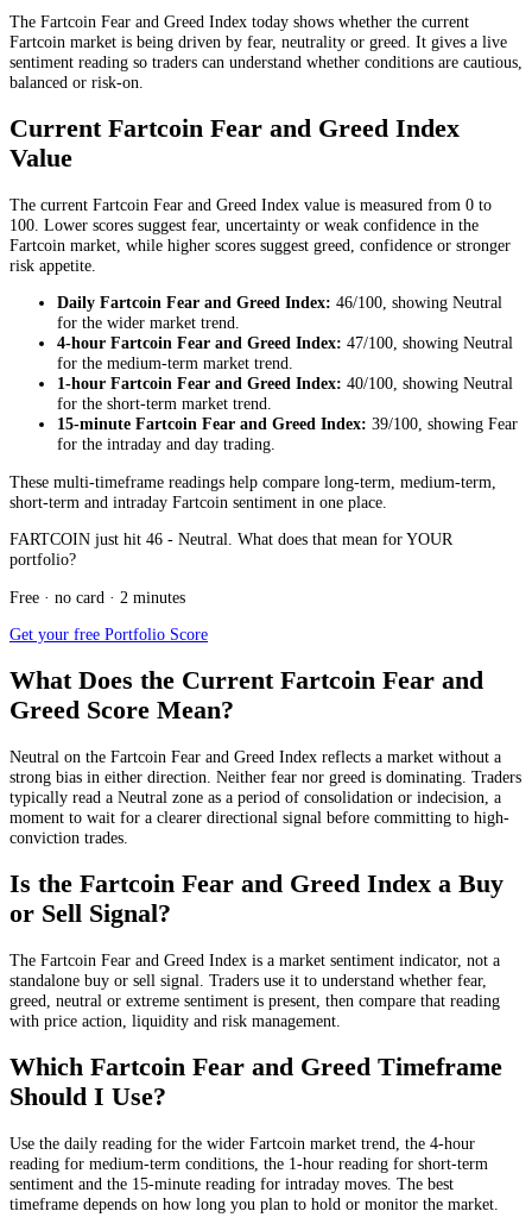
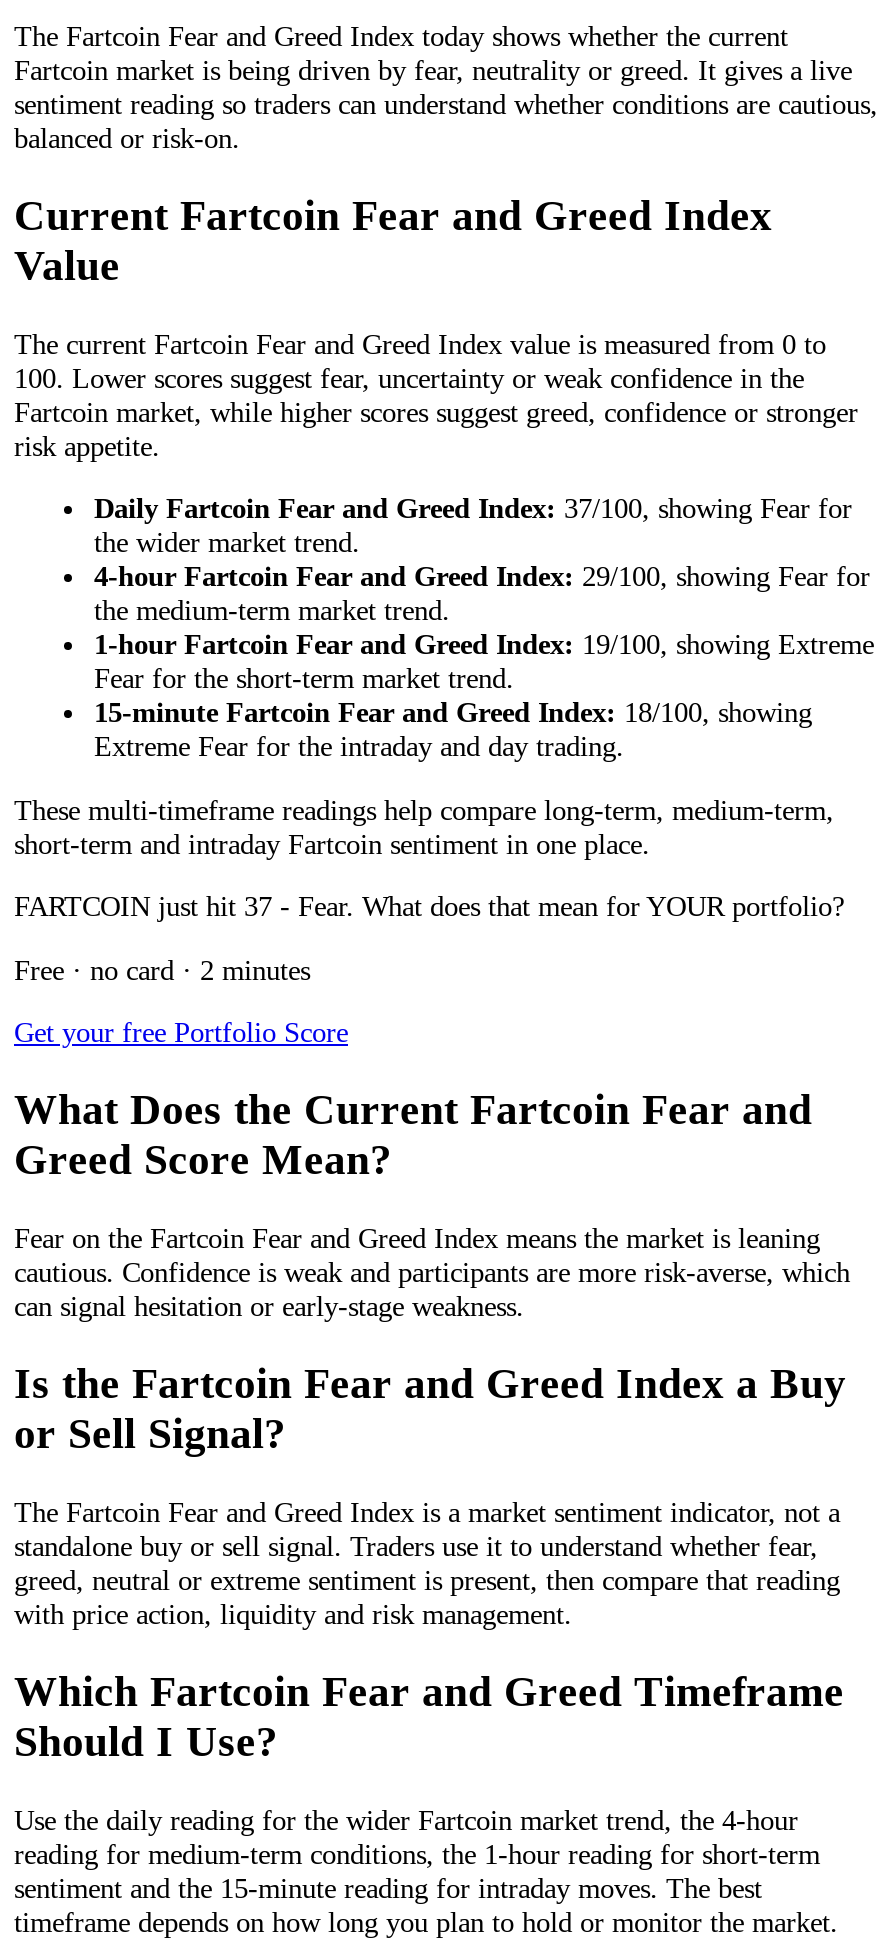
- Daily Fartcoin Fear and Greed Index: 46/100, showing Neutral
- for the wider market trend.
- 4-hour Fartcoin Fear and Greed Index: 47/100, showing Neutral
- for the medium-term market trend.
- 1-hour Fartcoin Fear and Greed Index: 40/100, showing Neutral
- for the short-term market trend.
- 15-minute Fartcoin Fear and Greed Index: 39/100, showing Fear
- for the intraday and day trading.
+ Daily Fartcoin Fear and Greed Index: 37/100, showing Fear for
+ the wider market trend.
+ 4-hour Fartcoin Fear and Greed Index: 29/100, showing Fear for
+ the medium-term market trend.
+ 1-hour Fartcoin Fear and Greed Index: 19/100, showing Extreme
+ Fear for the short-term market trend.
+ 15-minute Fartcoin Fear and Greed Index: 18/100, showing
+ Extreme Fear for the intraday and day trading.

- FARTCOIN just hit 46 - Neutral. What does that mean for YOUR
- portfolio?
+ FARTCOIN just hit 37 - Fear. What does that mean for YOUR portfolio?

- Neutral on the Fartcoin Fear and Greed Index reflects a market without a
- strong bias in either direction. Neither fear nor greed is dominating. Traders
- typically read a Neutral zone as a period of consolidation or indecision, a
- moment to wait for a clearer directional signal before committing to high-
- conviction trades.
+ Fear on the Fartcoin Fear and Greed Index means the market is leaning
+ cautious. Confidence is weak and participants are more risk-averse, which
+ can signal hesitation or early-stage weakness.
